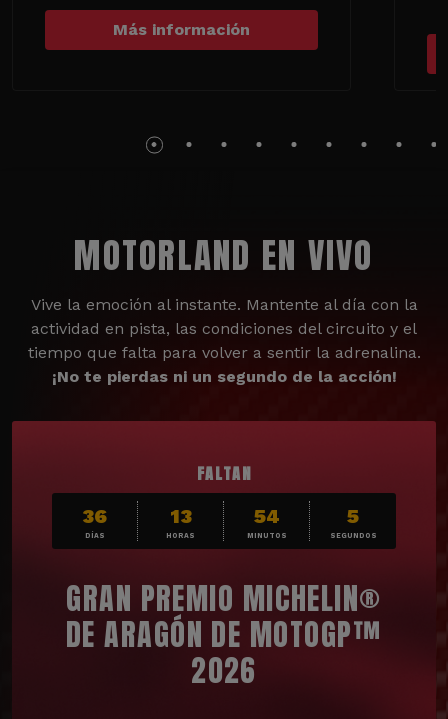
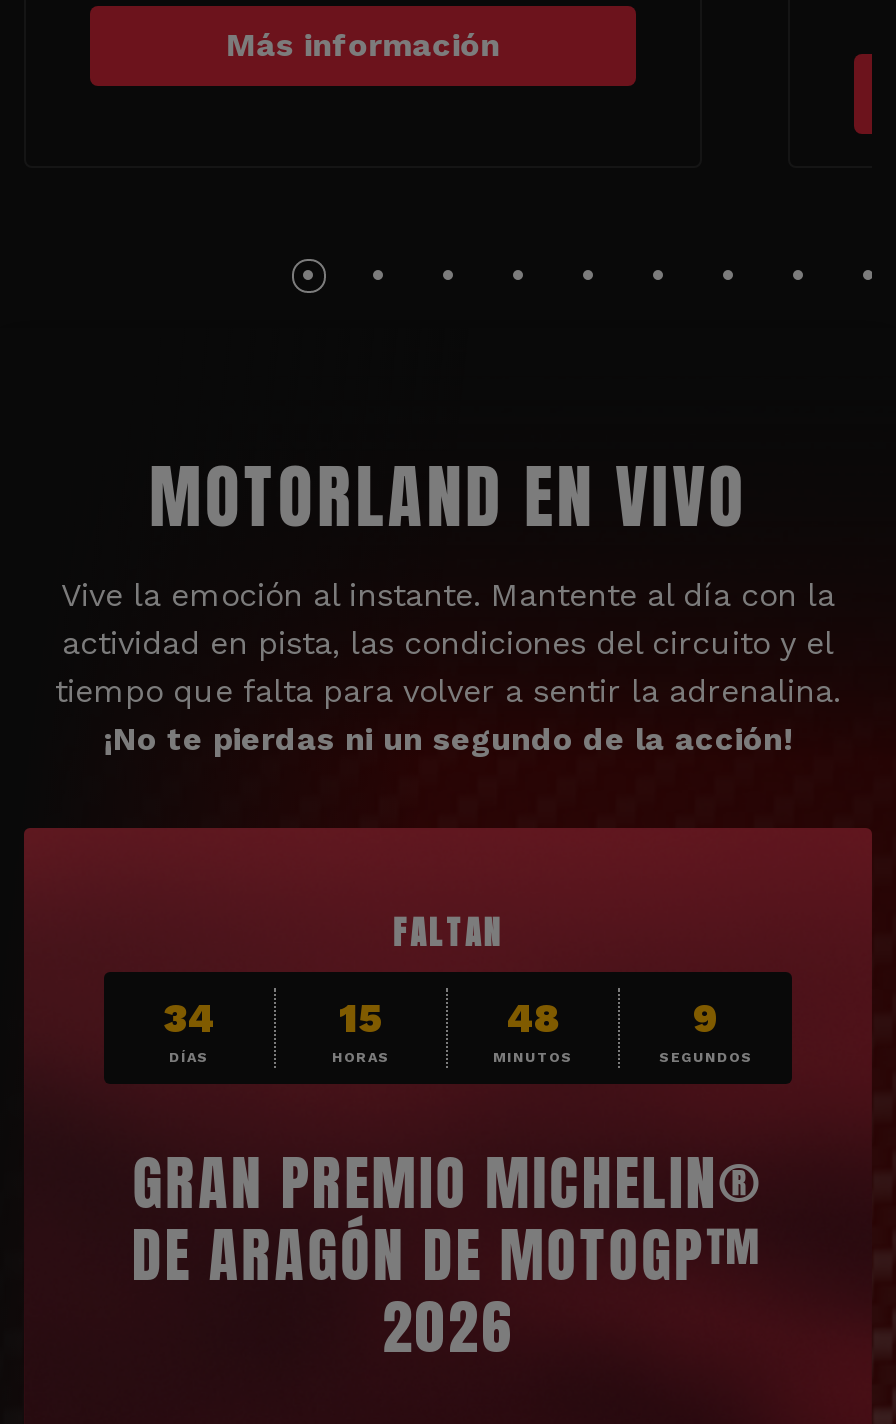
- 36
+ 34

- 13
+ 15

- 54
+ 48
